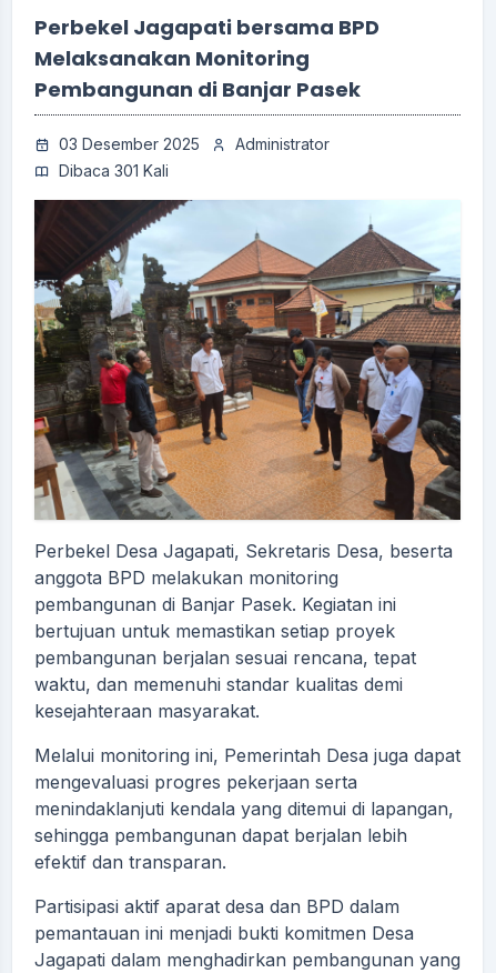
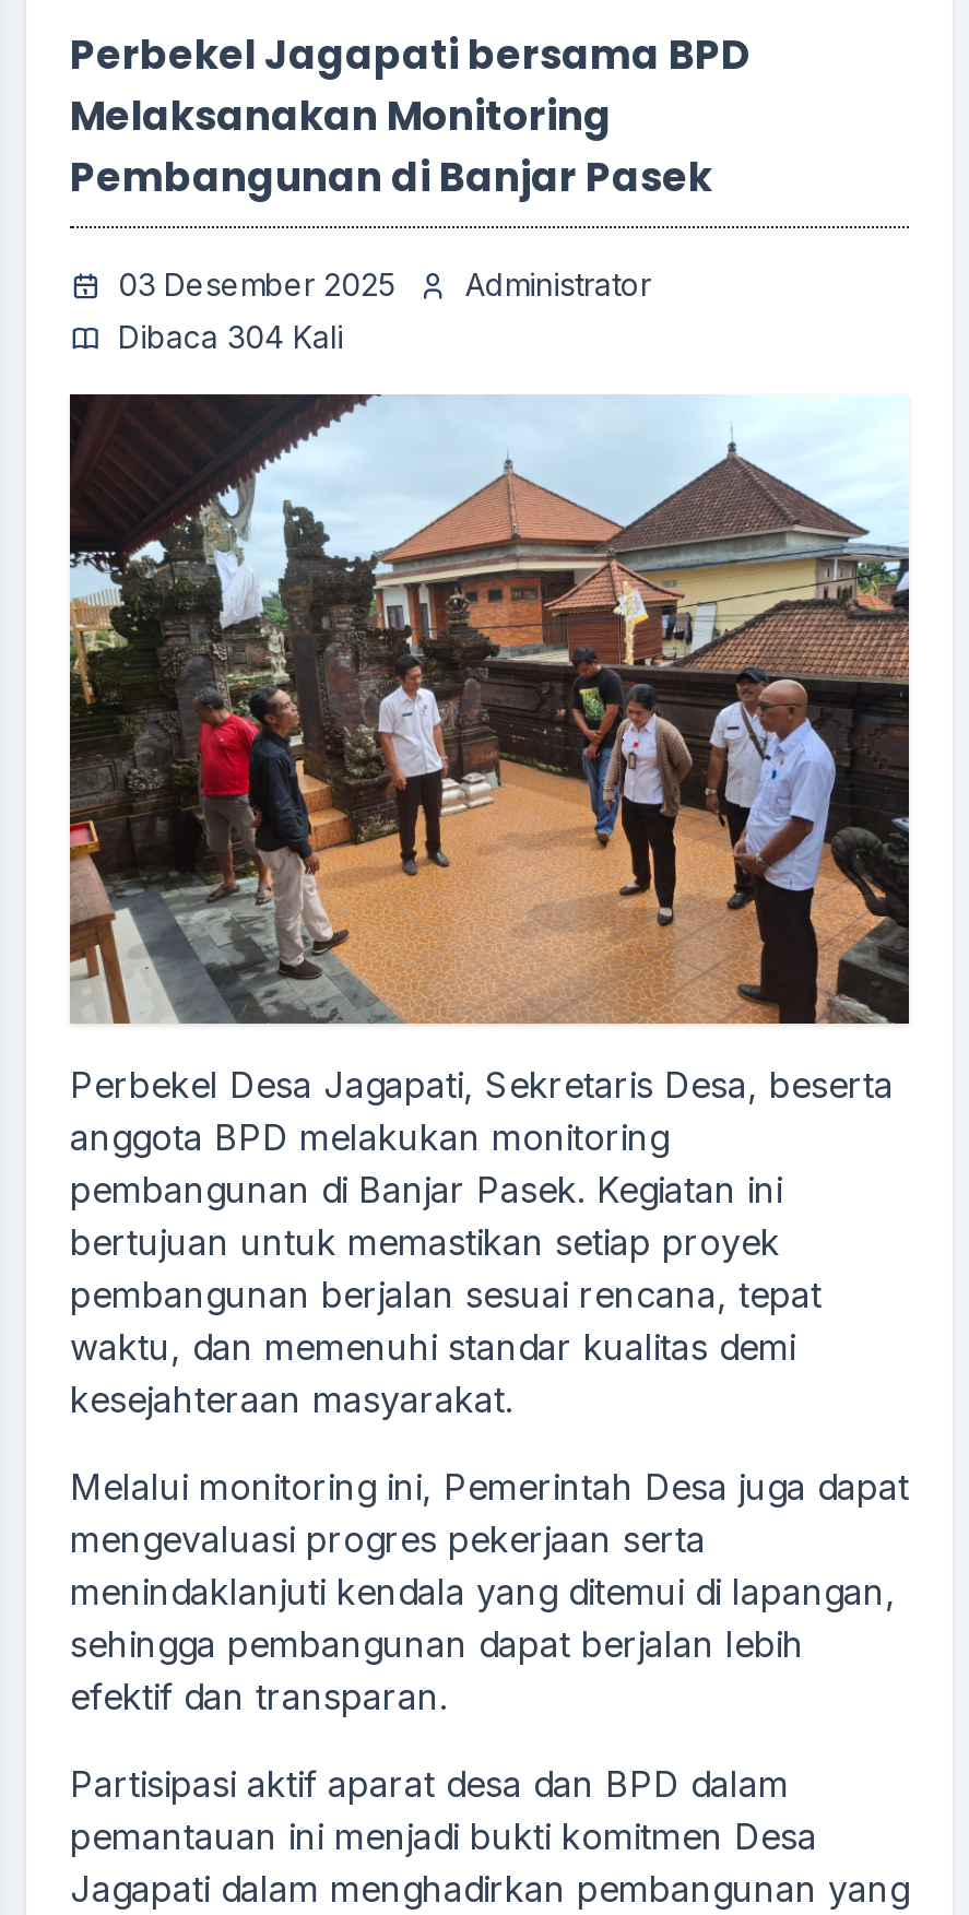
- Dibaca 301 Kali
+ Dibaca 304 Kali
